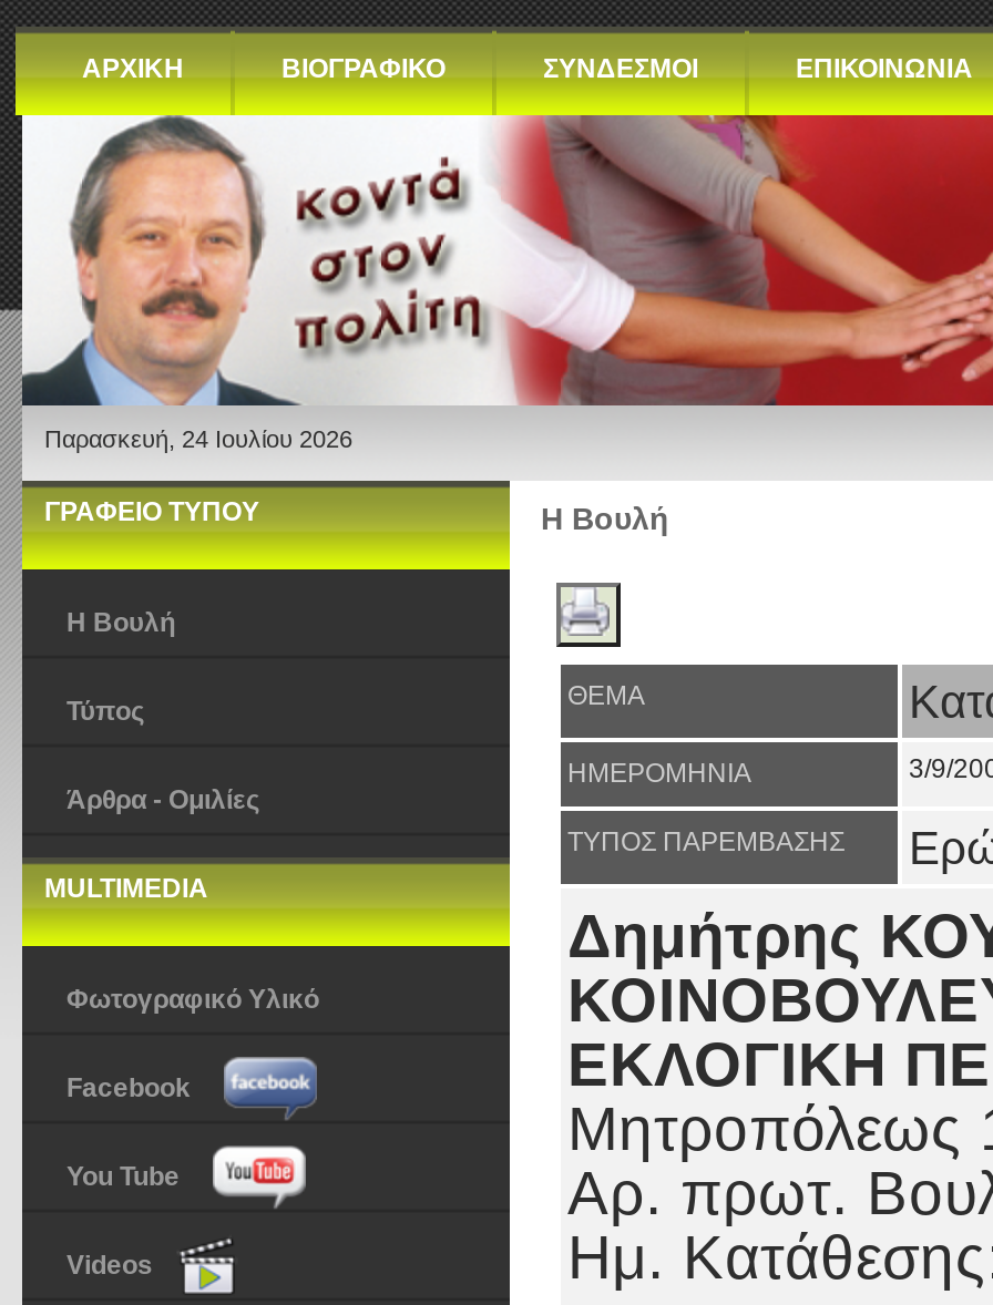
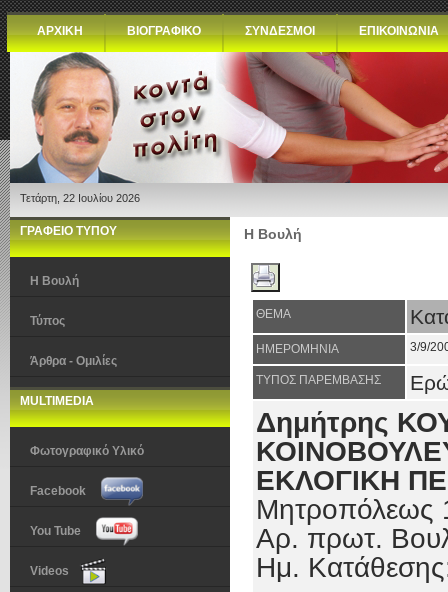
- Παρασκευή, 24 Ιουλίου 2026
+ Τετάρτη, 22 Ιουλίου 2026
